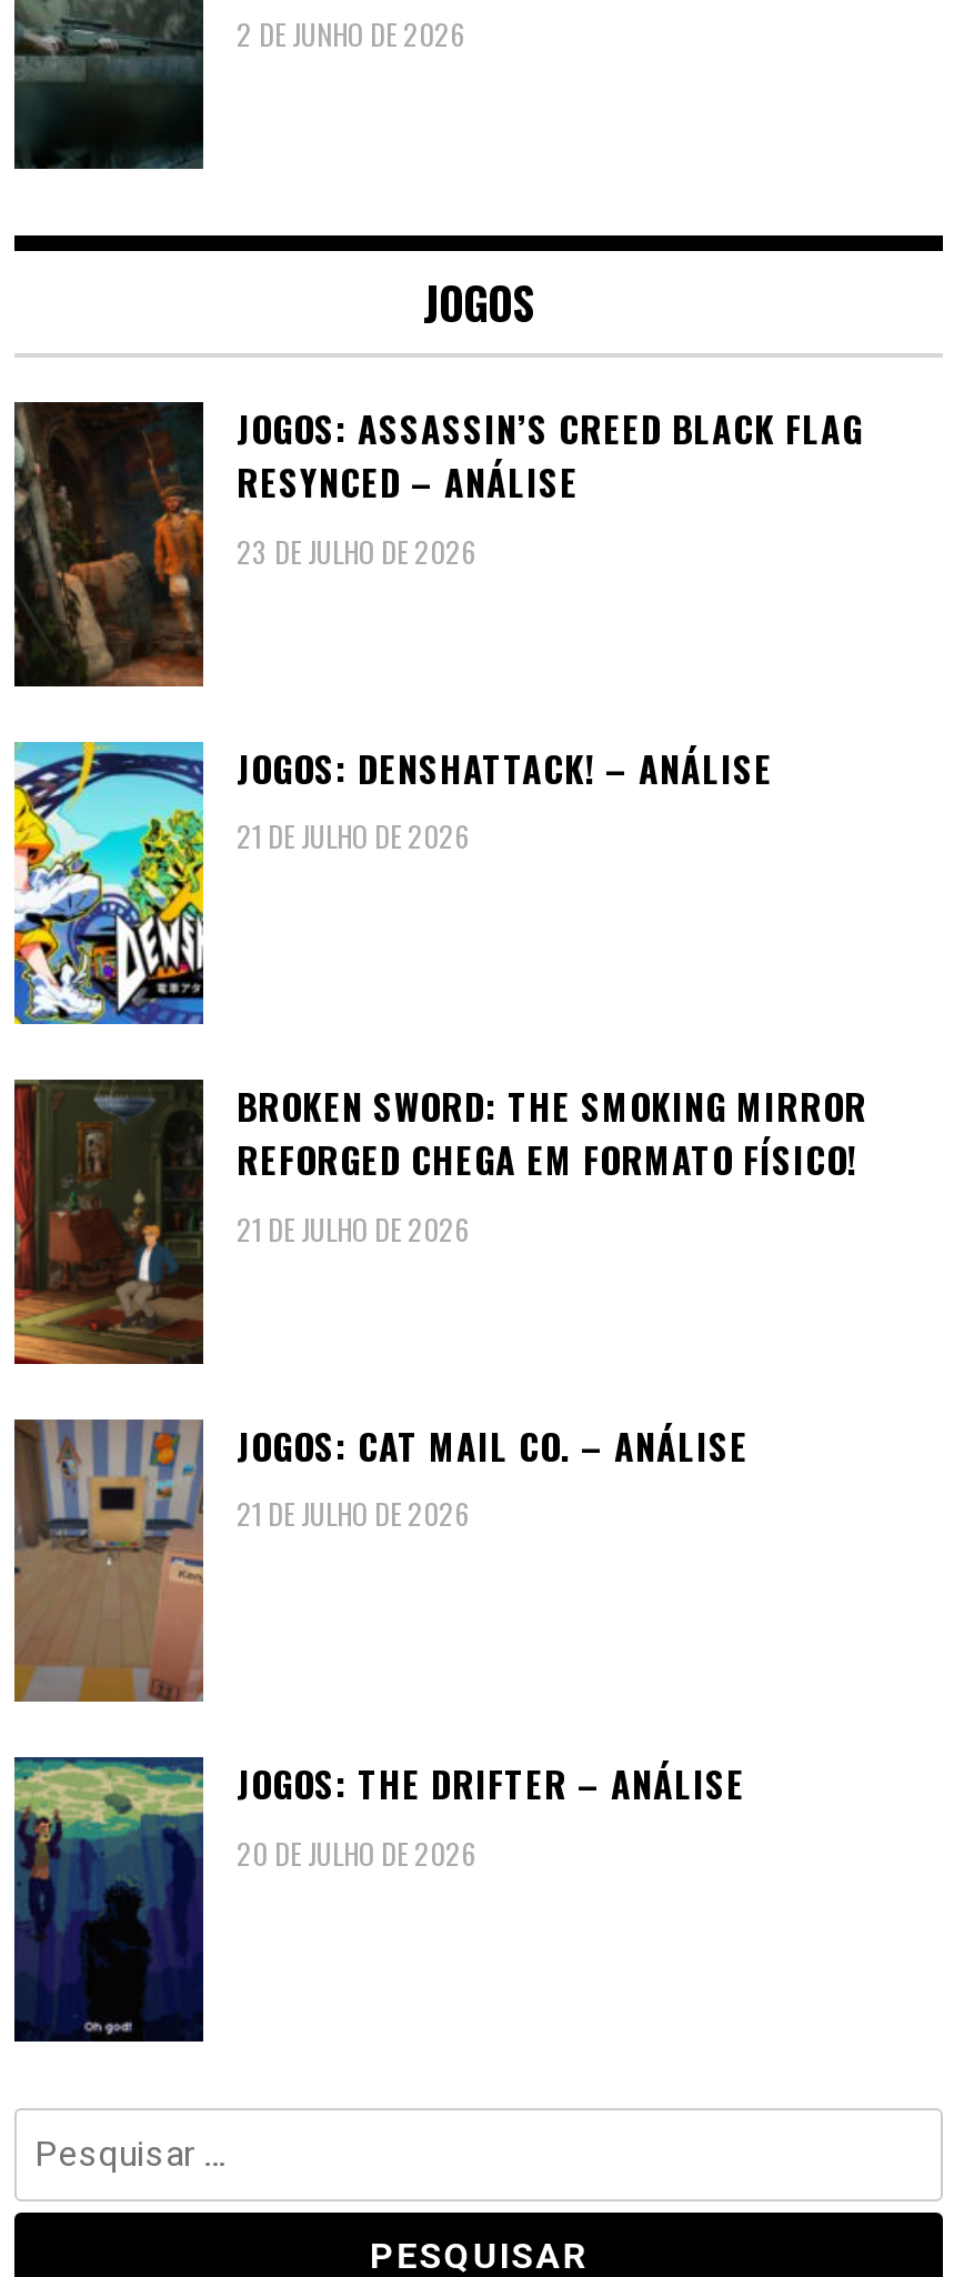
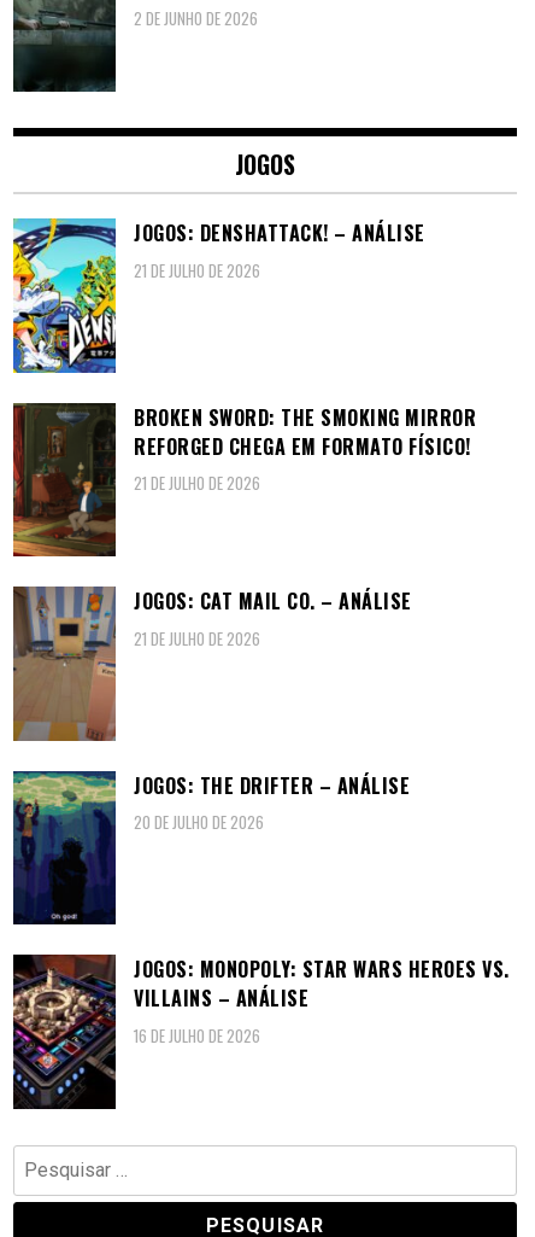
- [image]
- JOGOS: ASSASSIN’S CREED BLACK FLAG
- RESYNCED – ANÁLISE
- 23 DE JULHO DE 2026

moved up: [image] | JOGOS: DENSHATTACK! – ANÁLISE | 21 DE JULHO DE 2026 | ... | JOGOS: THE DRIFTER – ANÁLISE | 20 DE JULHO DE 2026

moved up: [image]

+ [image]
+ JOGOS: MONOPOLY: STAR WARS HEROES VS.
+ VILLAINS – ANÁLISE
+ 16 DE JULHO DE 2026
